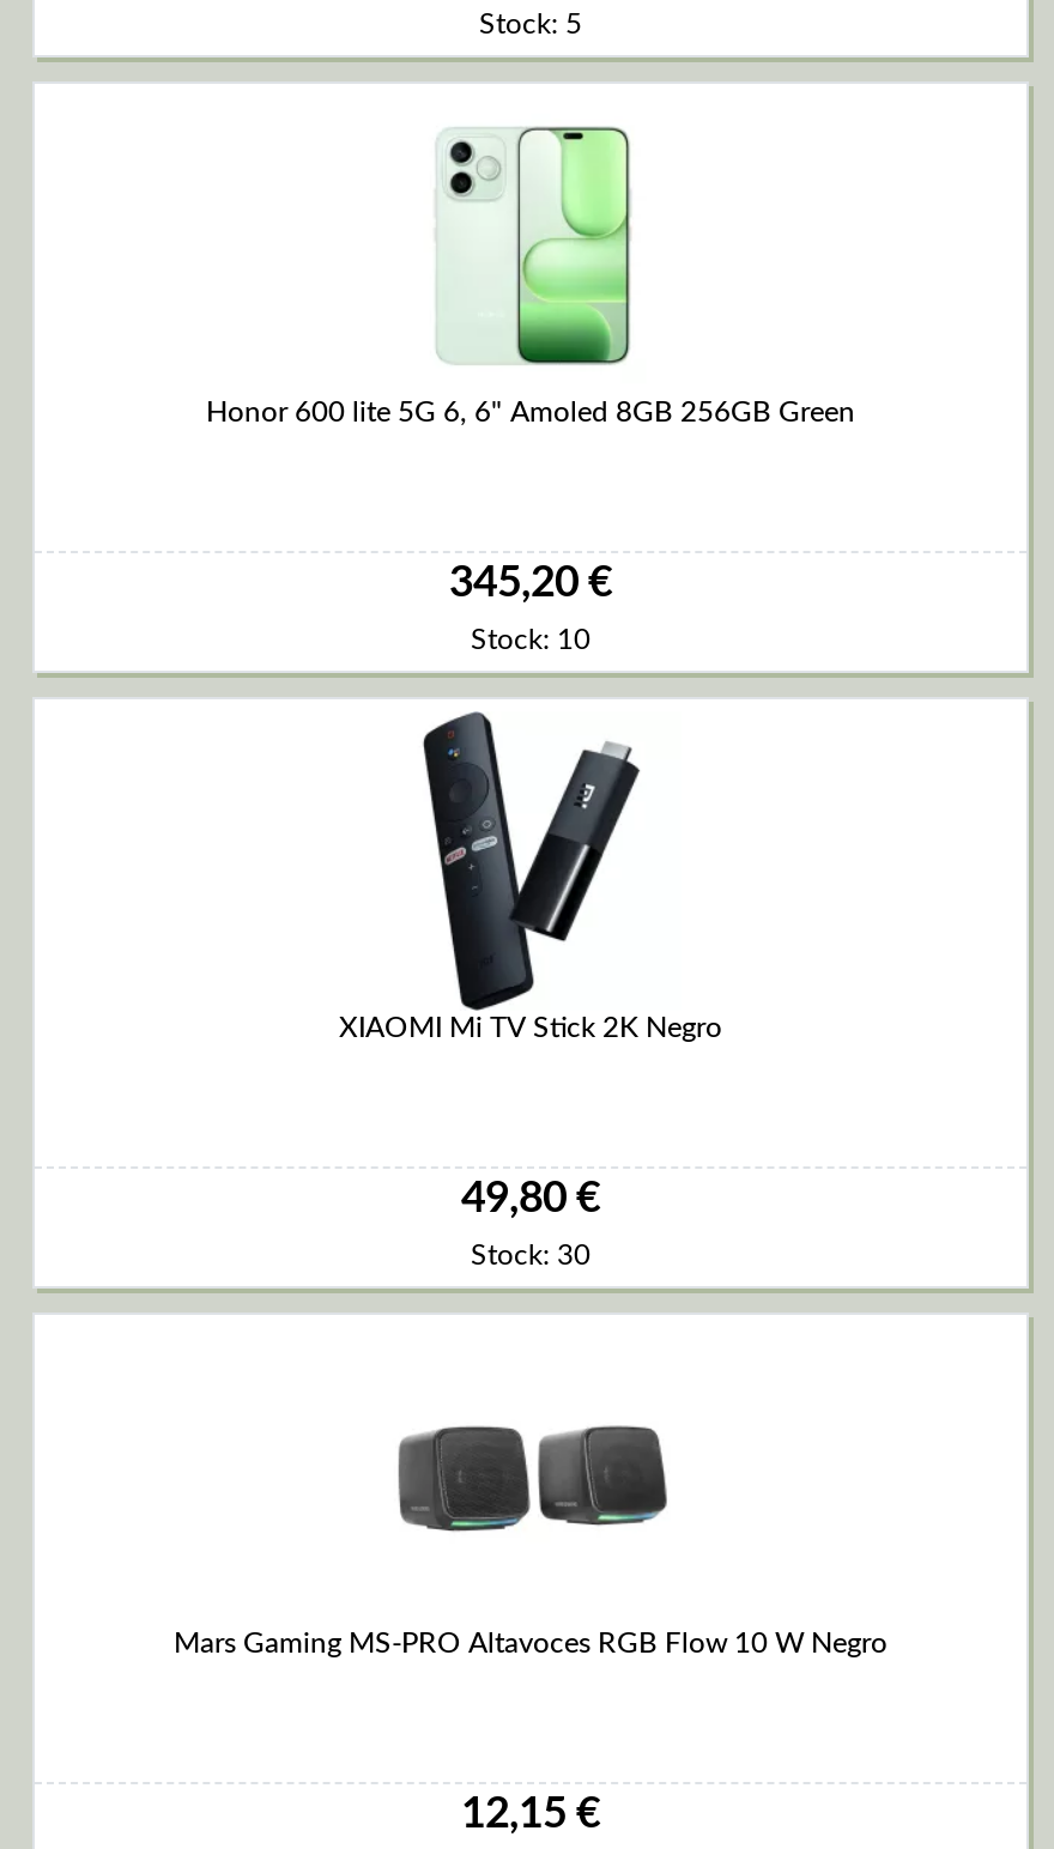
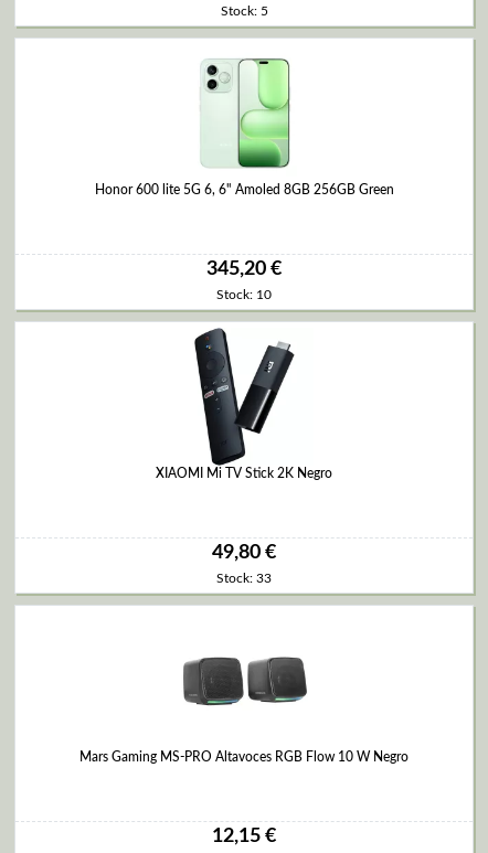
- Stock: 30
+ Stock: 33
